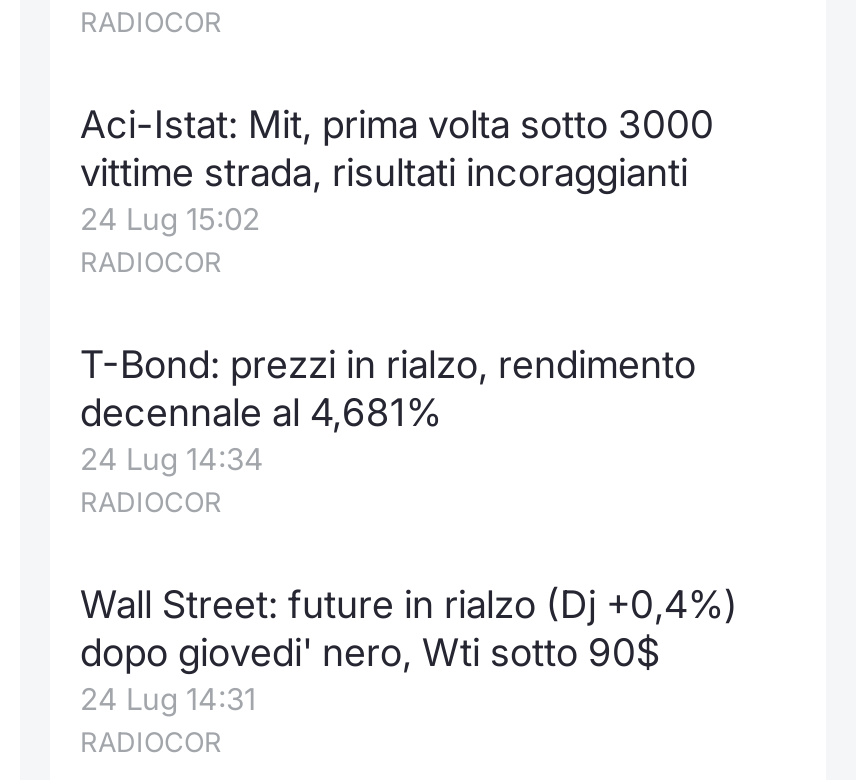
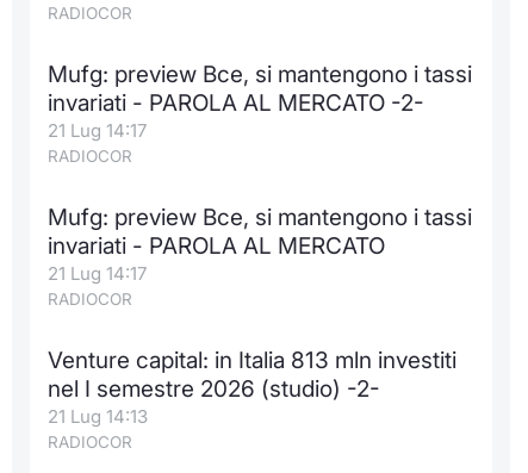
- Aci-Istat: Mit, prima volta sotto 3000
- vittime strada, risultati incoraggianti
- 24 Lug 15:02
+ Mufg: preview Bce, si mantengono i tassi
+ invariati - PAROLA AL MERCATO -2-
+ 21 Lug 14:17

- T-Bond: prezzi in rialzo, rendimento
- decennale al 4,681%
- 24 Lug 14:34
+ Mufg: preview Bce, si mantengono i tassi
+ invariati - PAROLA AL MERCATO
+ 21 Lug 14:17

- Wall Street: future in rialzo (Dj +0,4%)
- dopo giovedi' nero, Wti sotto 90$
- 24 Lug 14:31
+ Venture capital: in Italia 813 mln investiti
+ nel I semestre 2026 (studio) -2-
+ 21 Lug 14:13
